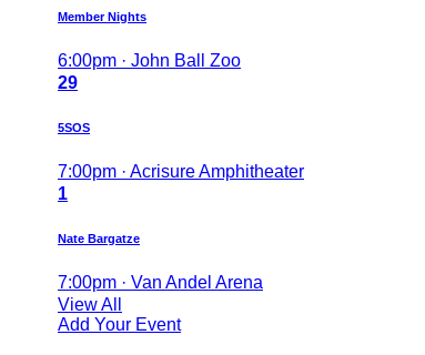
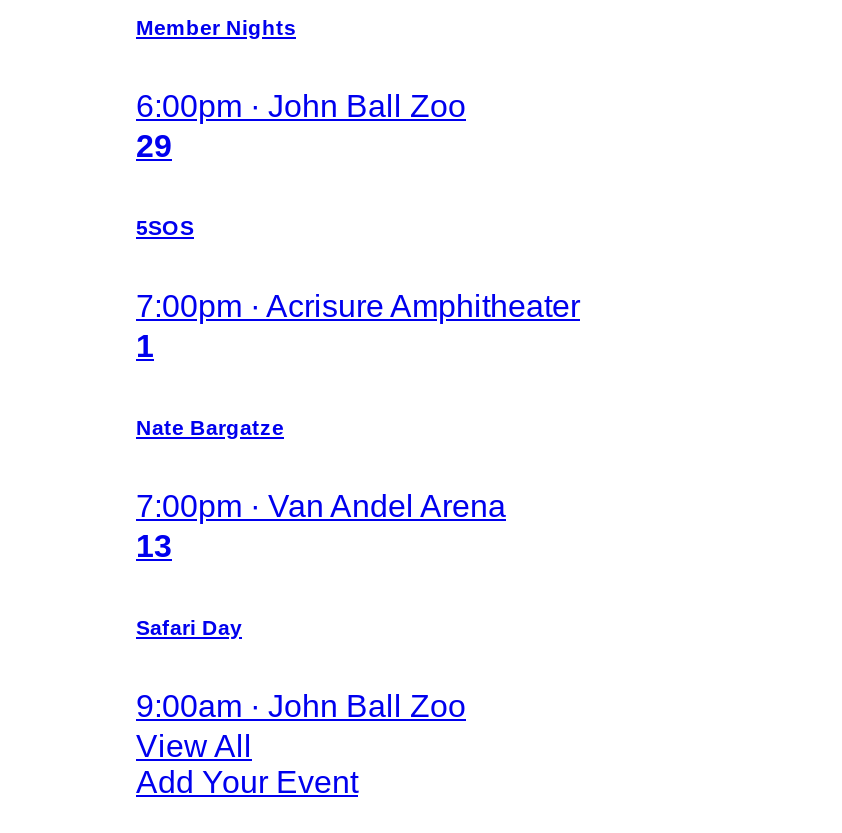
+ 13
+ Safari Day
+ 9:00am · John Ball Zoo
